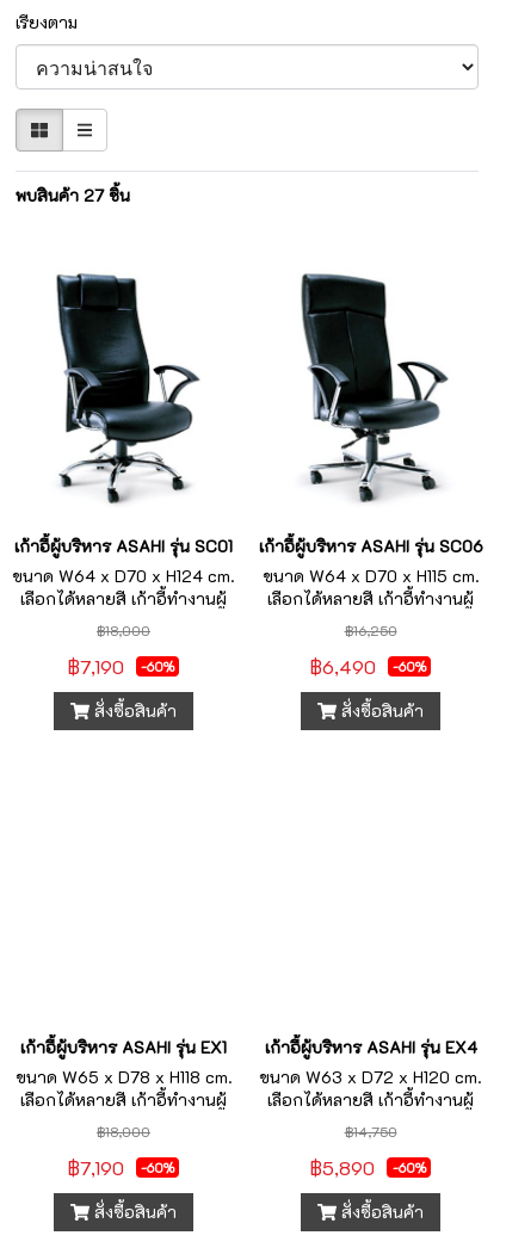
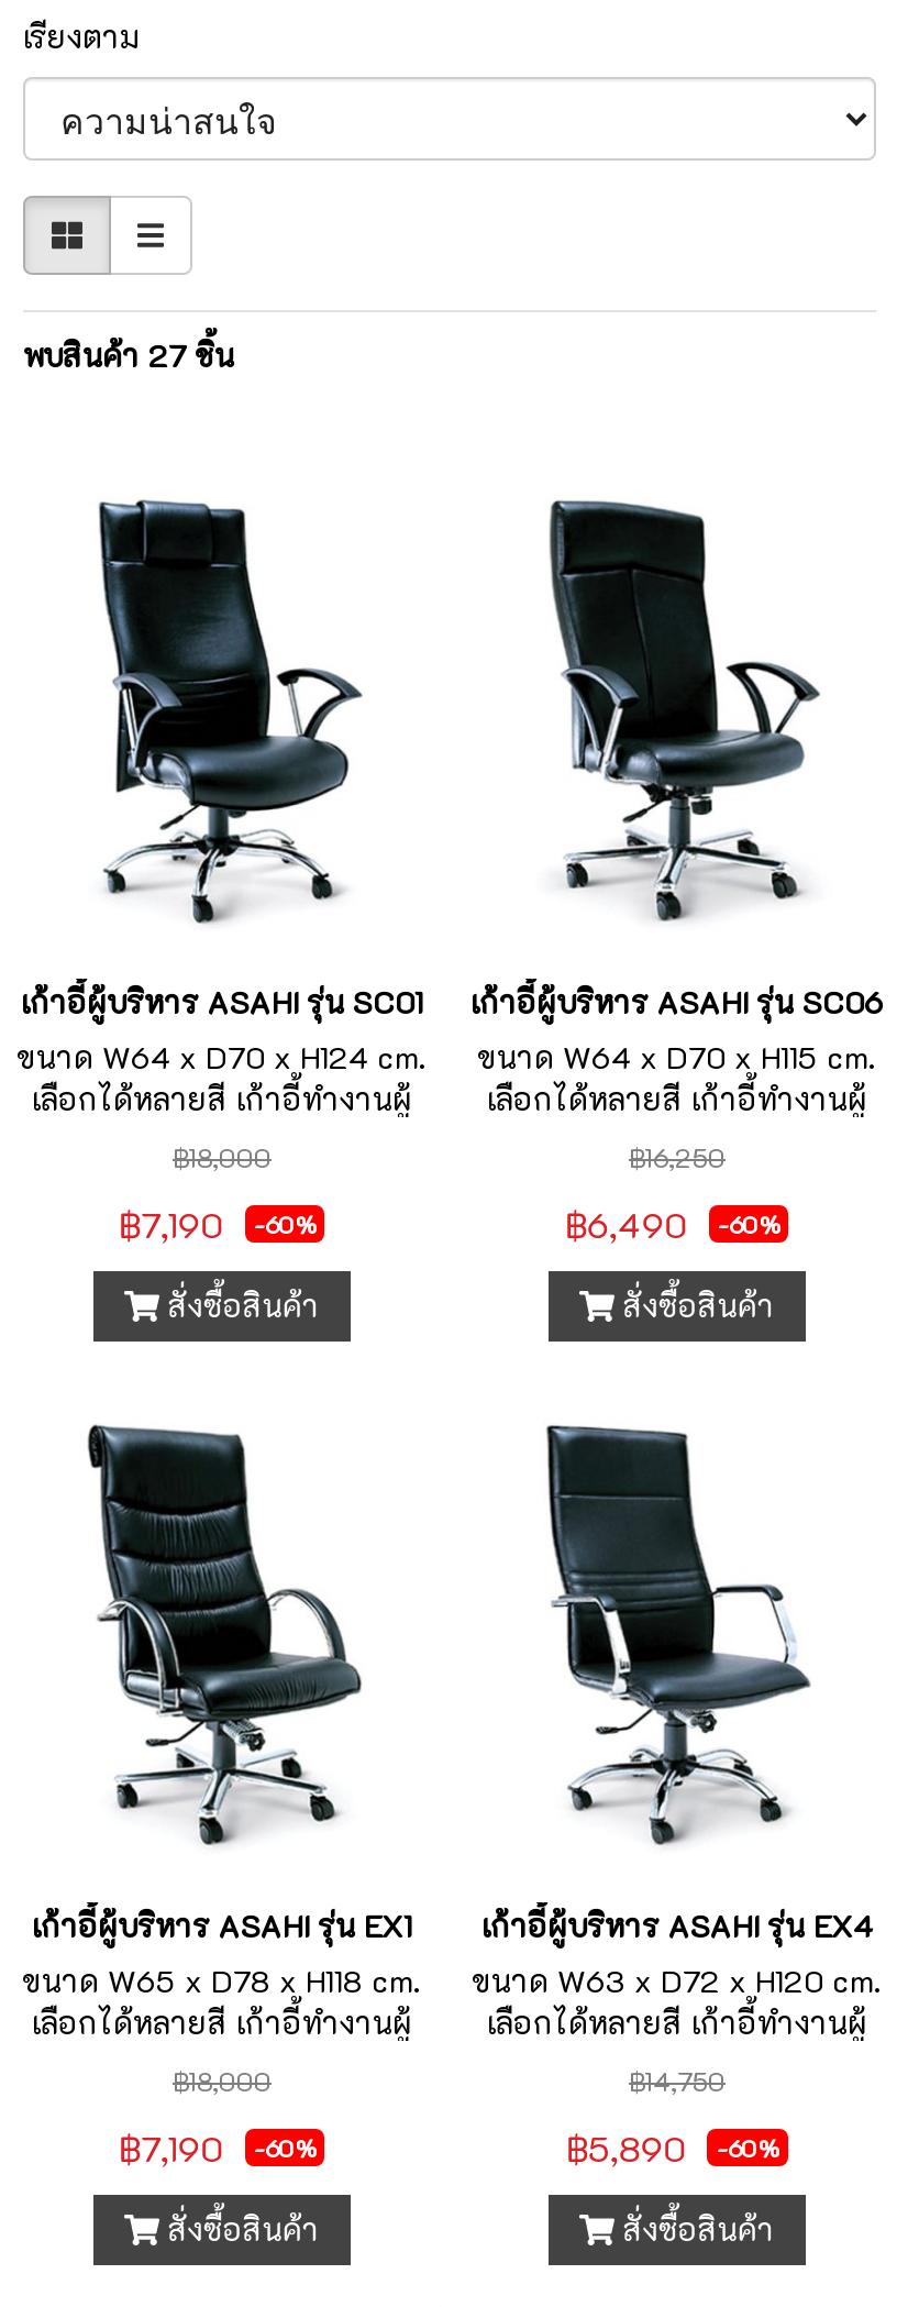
+ [image]

+ [image]
